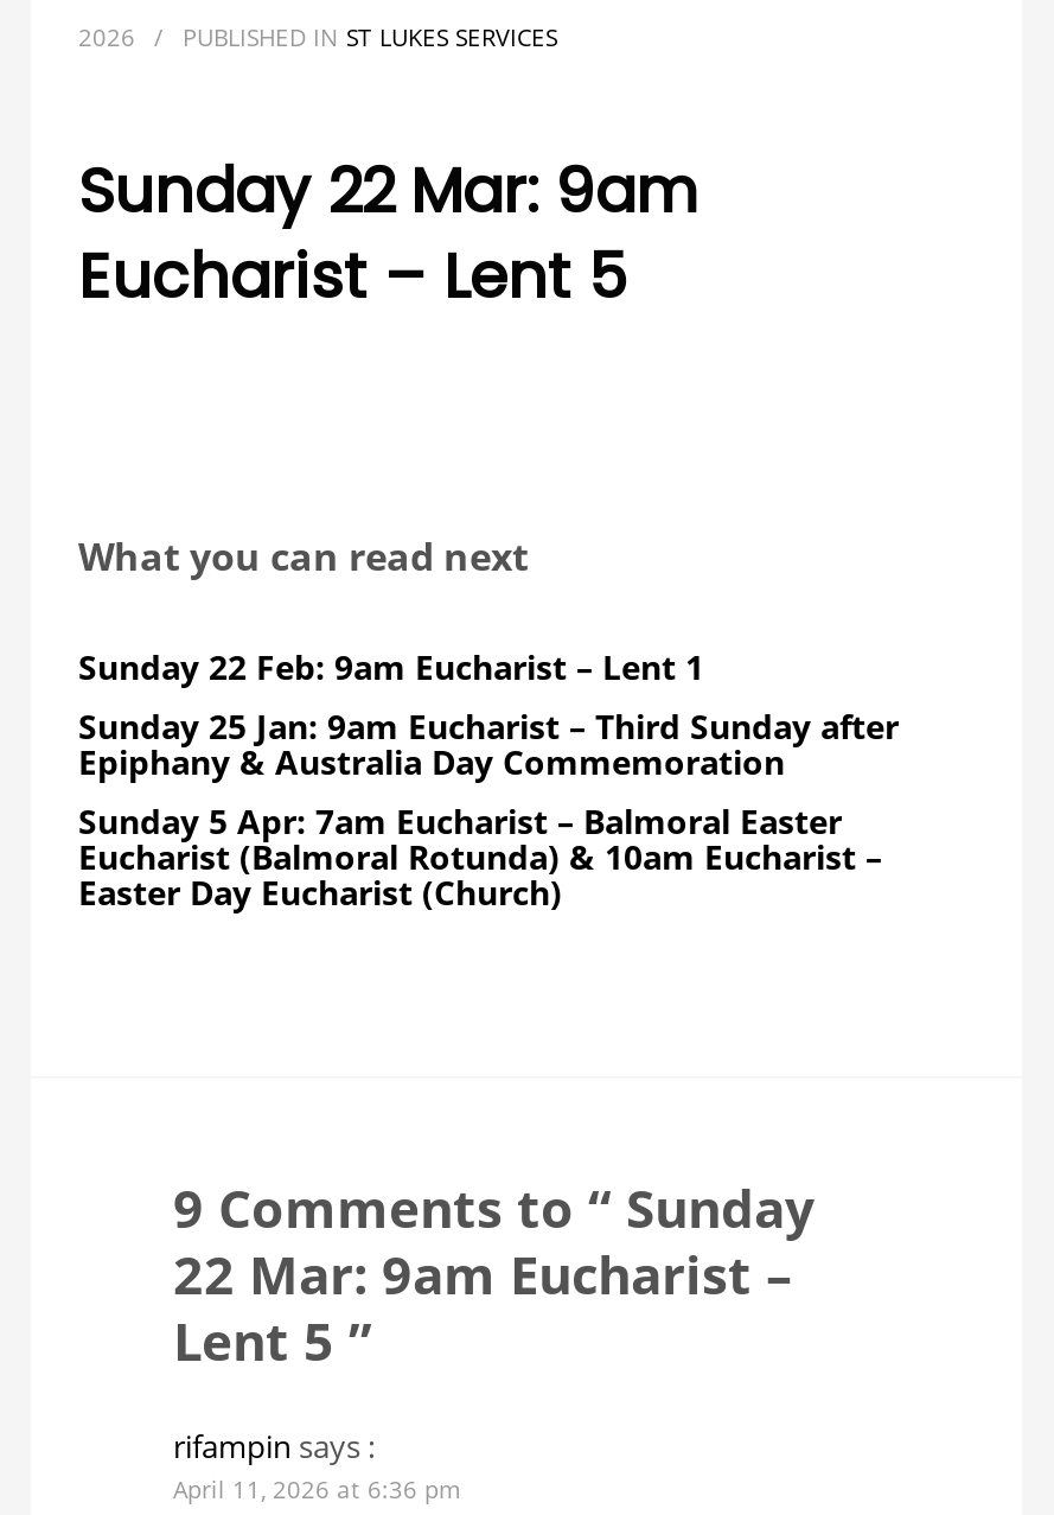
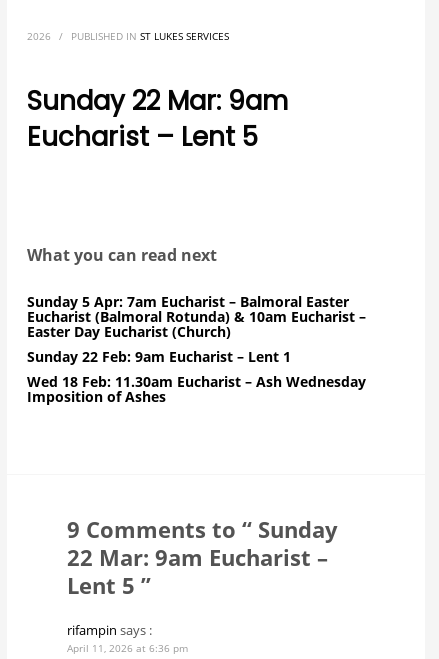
moved down: Sunday 22 Feb: 9am Eucharist – Lent 1

- Sunday 25 Jan: 9am Eucharist – Third Sunday after
- Epiphany & Australia Day Commemoration

moved up: Sunday 5 Apr: 7am Eucharist – Balmoral Easter | Eucharist (Balmoral Rotunda) & 10am Eucharist – | Easter Day Eucharist (Church)

+ Wed 18 Feb: 11.30am Eucharist – Ash Wednesday
+ Imposition of Ashes
